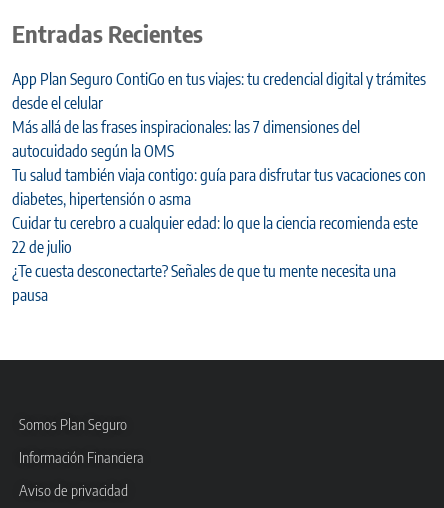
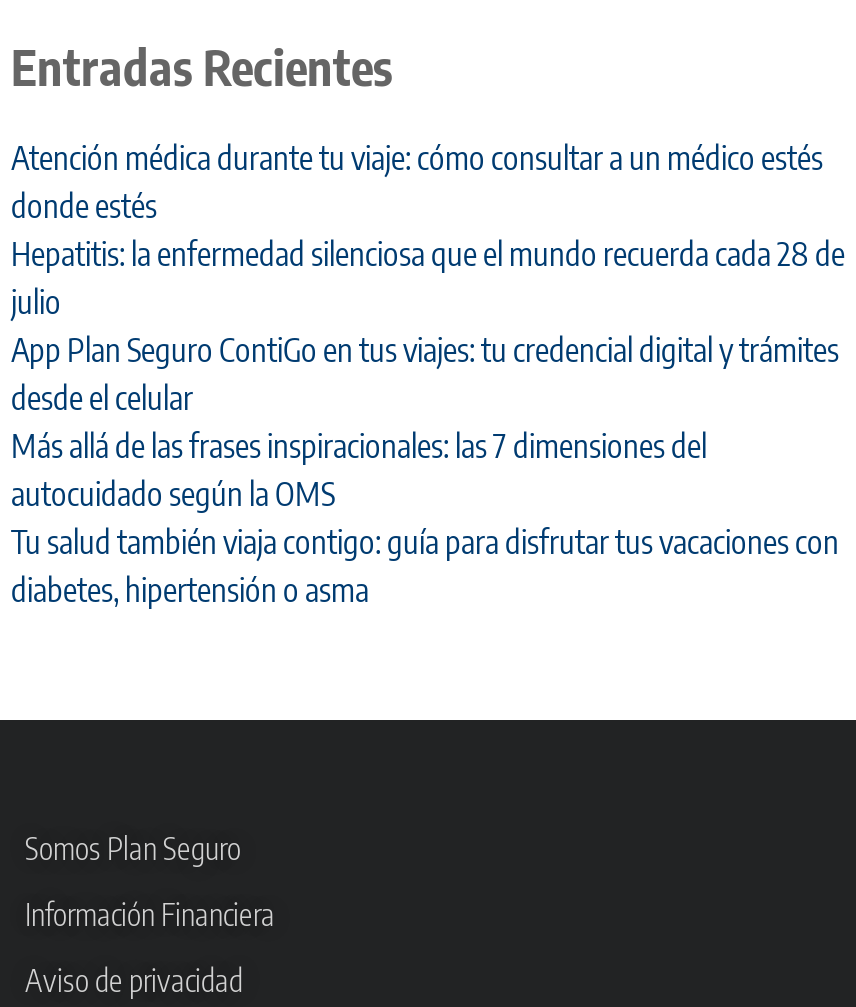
+ Atención médica durante tu viaje: cómo consultar a un médico estés
+ donde estés
+ Hepatitis: la enfermedad silenciosa que el mundo recuerda cada 28 de
+ julio

moved down: App Plan Seguro ContiGo en tus viajes: tu credencial digital y trámites | desde el celular | Más allá de las frases inspiracionales: las 7 dimensiones del | autocuidado según la OMS | Tu salud también viaja contigo: guía para disfrutar tus vacaciones con | diabetes, hipertensión o asma

- Cuidar tu cerebro a cualquier edad: lo que la ciencia recomienda este
- 22 de julio
- ¿Te cuesta desconectarte? Señales de que tu mente necesita una
- pausa
